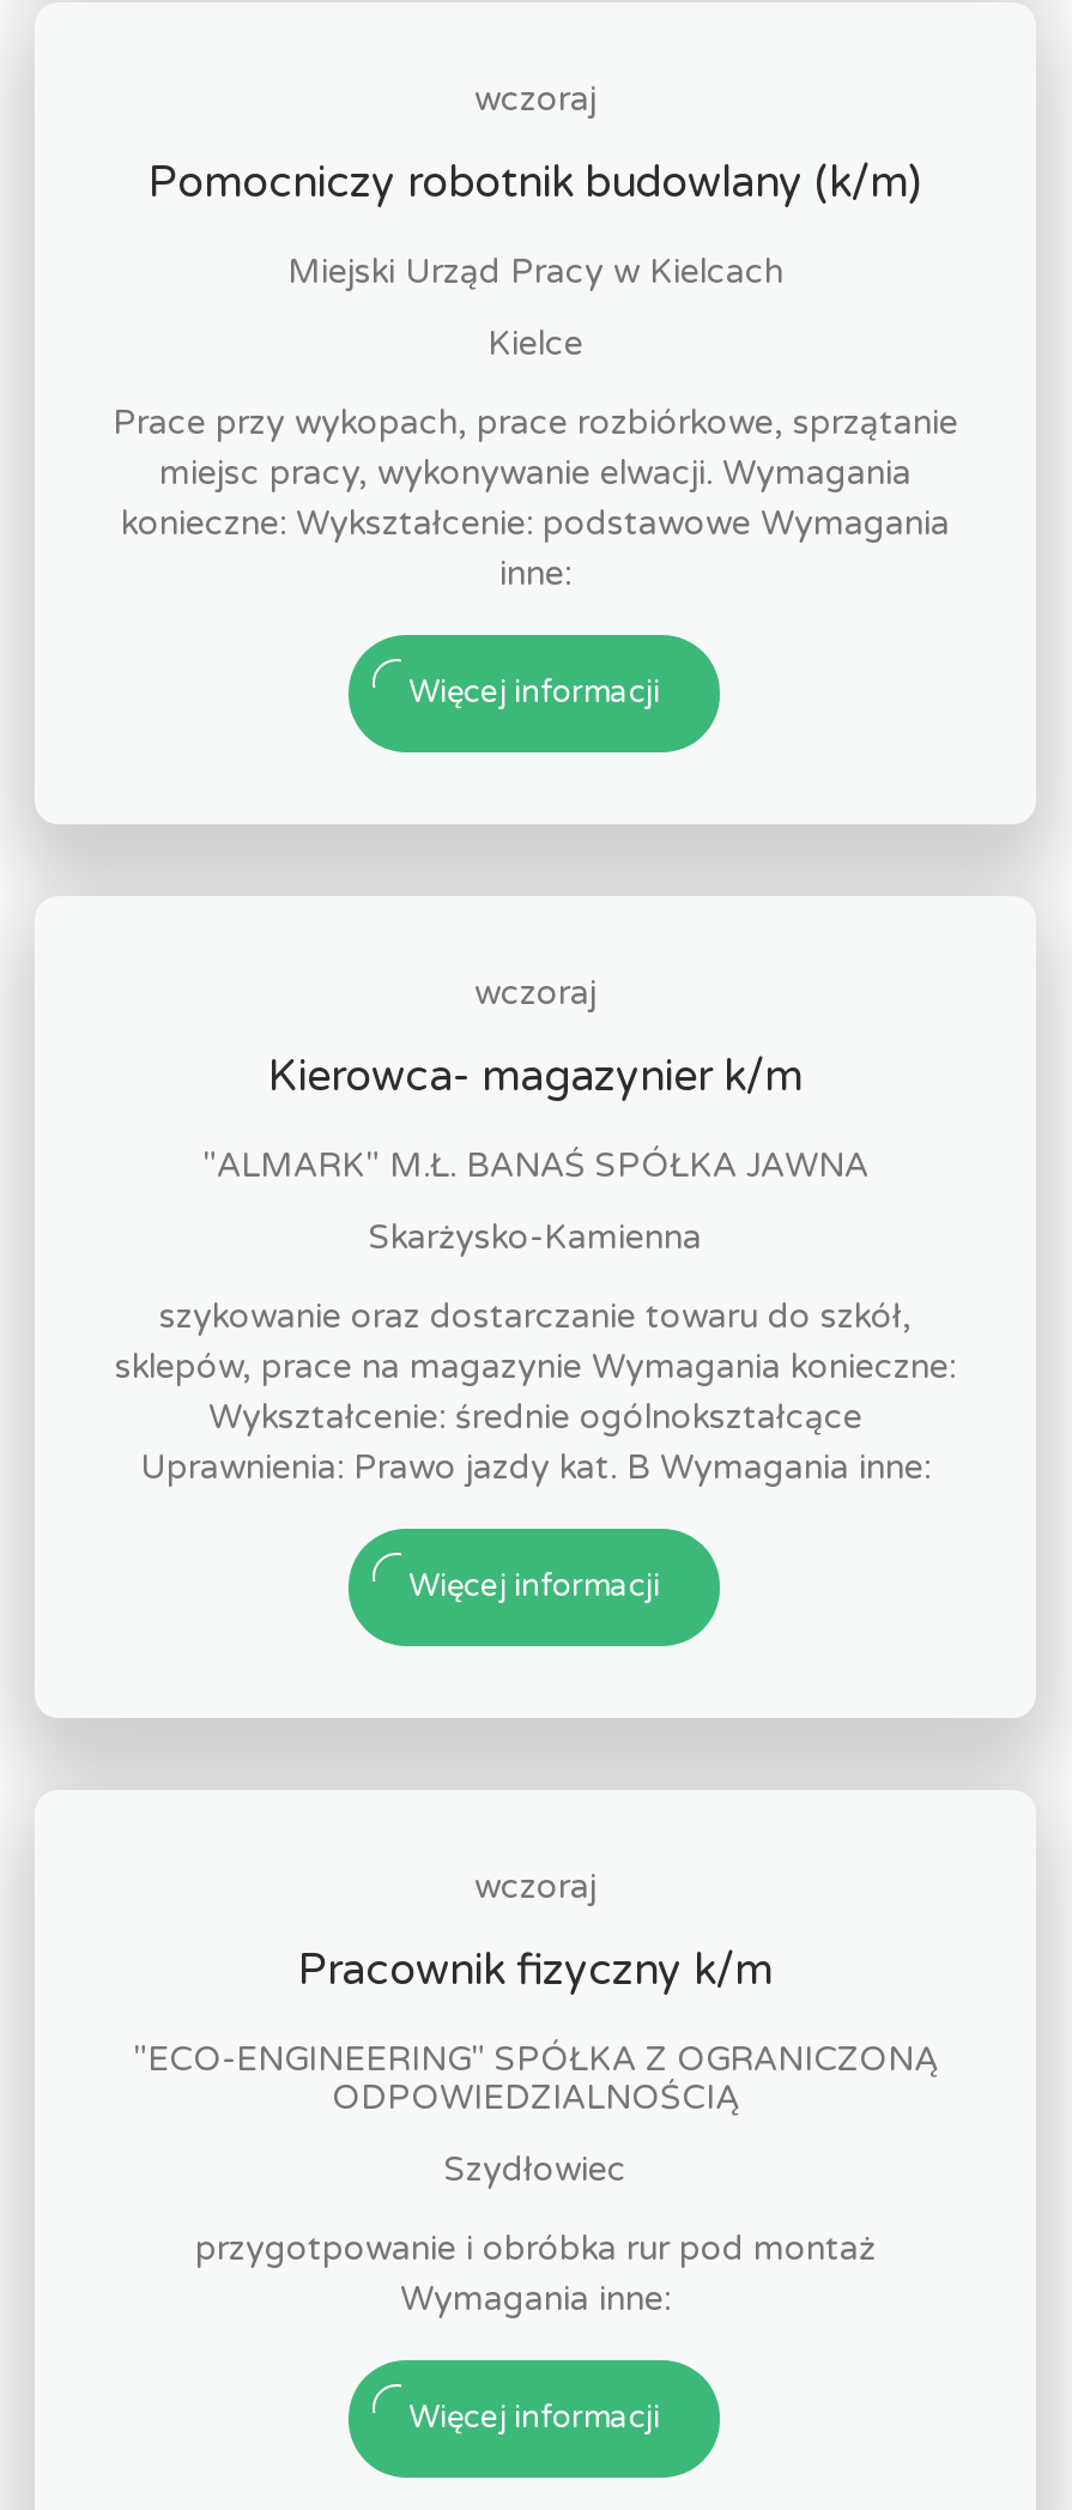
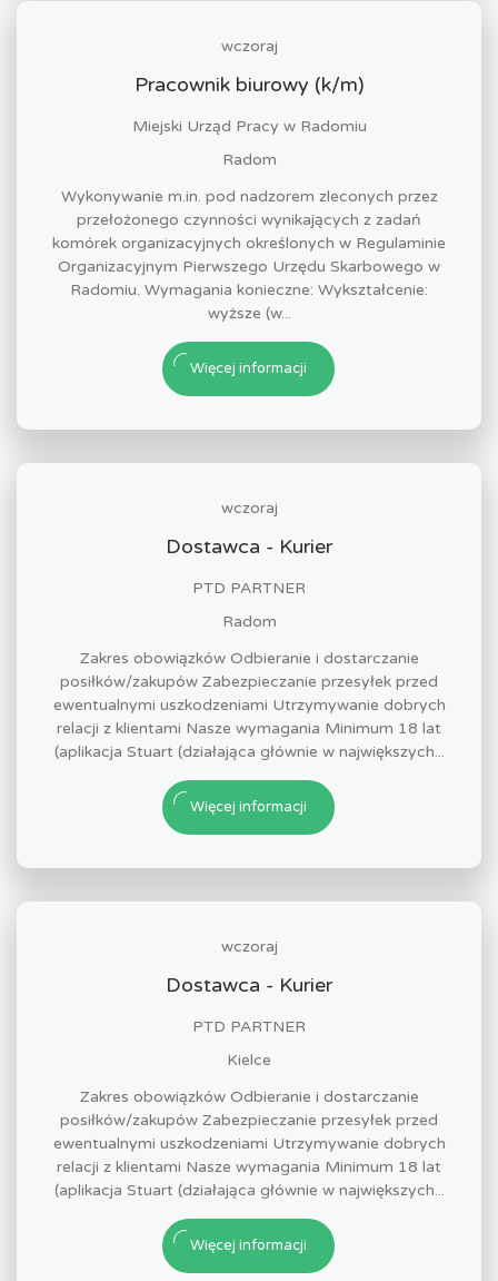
+ Radom

- Pomocniczy robotnik budowlany (k/m)
+ Pracownik biurowy (k/m)

- Miejski Urząd Pracy w Kielcach
+ Miejski Urząd Pracy w Radomiu

moved down: Kielce

- Prace przy wykopach, prace rozbiórkowe, sprzątanie
- miejsc pracy, wykonywanie elwacji. Wymagania
- konieczne: Wykształcenie: podstawowe Wymagania
- inne:
+ Wykonywanie m.in. pod nadzorem zleconych przez
+ przełożonego czynności wynikających z zadań
+ komórek organizacyjnych określonych w Regulaminie
+ Organizacyjnym Pierwszego Urzędu Skarbowego w
+ Radomiu. Wymagania konieczne: Wykształcenie:
+ wyższe (w...

- Kierowca- magazynier k/m
+ Dostawca - Kurier

- "ALMARK" M.Ł. BANAŚ SPÓŁKA JAWNA
+ PTD PARTNER

- Skarżysko-Kamienna
+ Radom

- szykowanie oraz dostarczanie towaru do szkół,
- sklepów, prace na magazynie Wymagania konieczne:
- Wykształcenie: średnie ogólnokształcące
- Uprawnienia: Prawo jazdy kat. B Wymagania inne:
+ Zakres obowiązków Odbieranie i dostarczanie
+ posiłków/zakupów Zabezpieczanie przesyłek przed
+ ewentualnymi uszkodzeniami Utrzymywanie dobrych
+ relacji z klientami Nasze wymagania Minimum 18 lat
+ (aplikacja Stuart (działająca głównie w największych...

- Pracownik fizyczny k/m
+ Dostawca - Kurier

- "ECO-ENGINEERING" SPÓŁKA Z OGRANICZONĄ
- ODPOWIEDZIALNOŚCIĄ
+ PTD PARTNER

- Szydłowiec

- przygotpowanie i obróbka rur pod montaż
- Wymagania inne:
+ Zakres obowiązków Odbieranie i dostarczanie
+ posiłków/zakupów Zabezpieczanie przesyłek przed
+ ewentualnymi uszkodzeniami Utrzymywanie dobrych
+ relacji z klientami Nasze wymagania Minimum 18 lat
+ (aplikacja Stuart (działająca głównie w największych...
